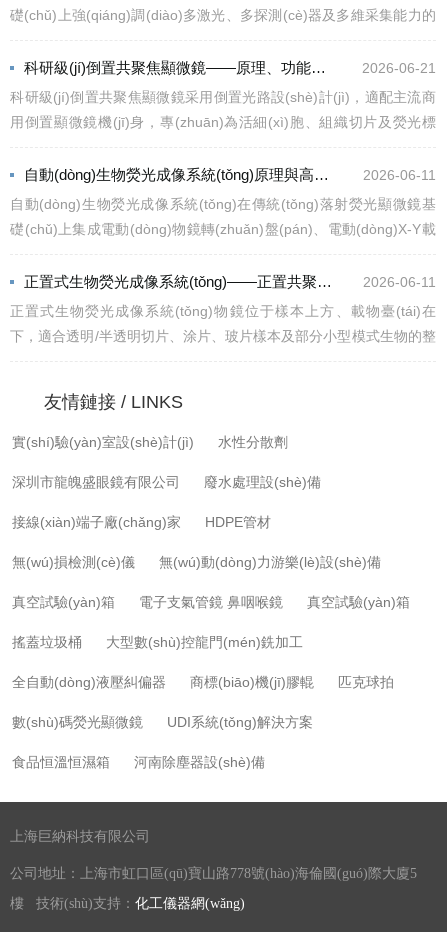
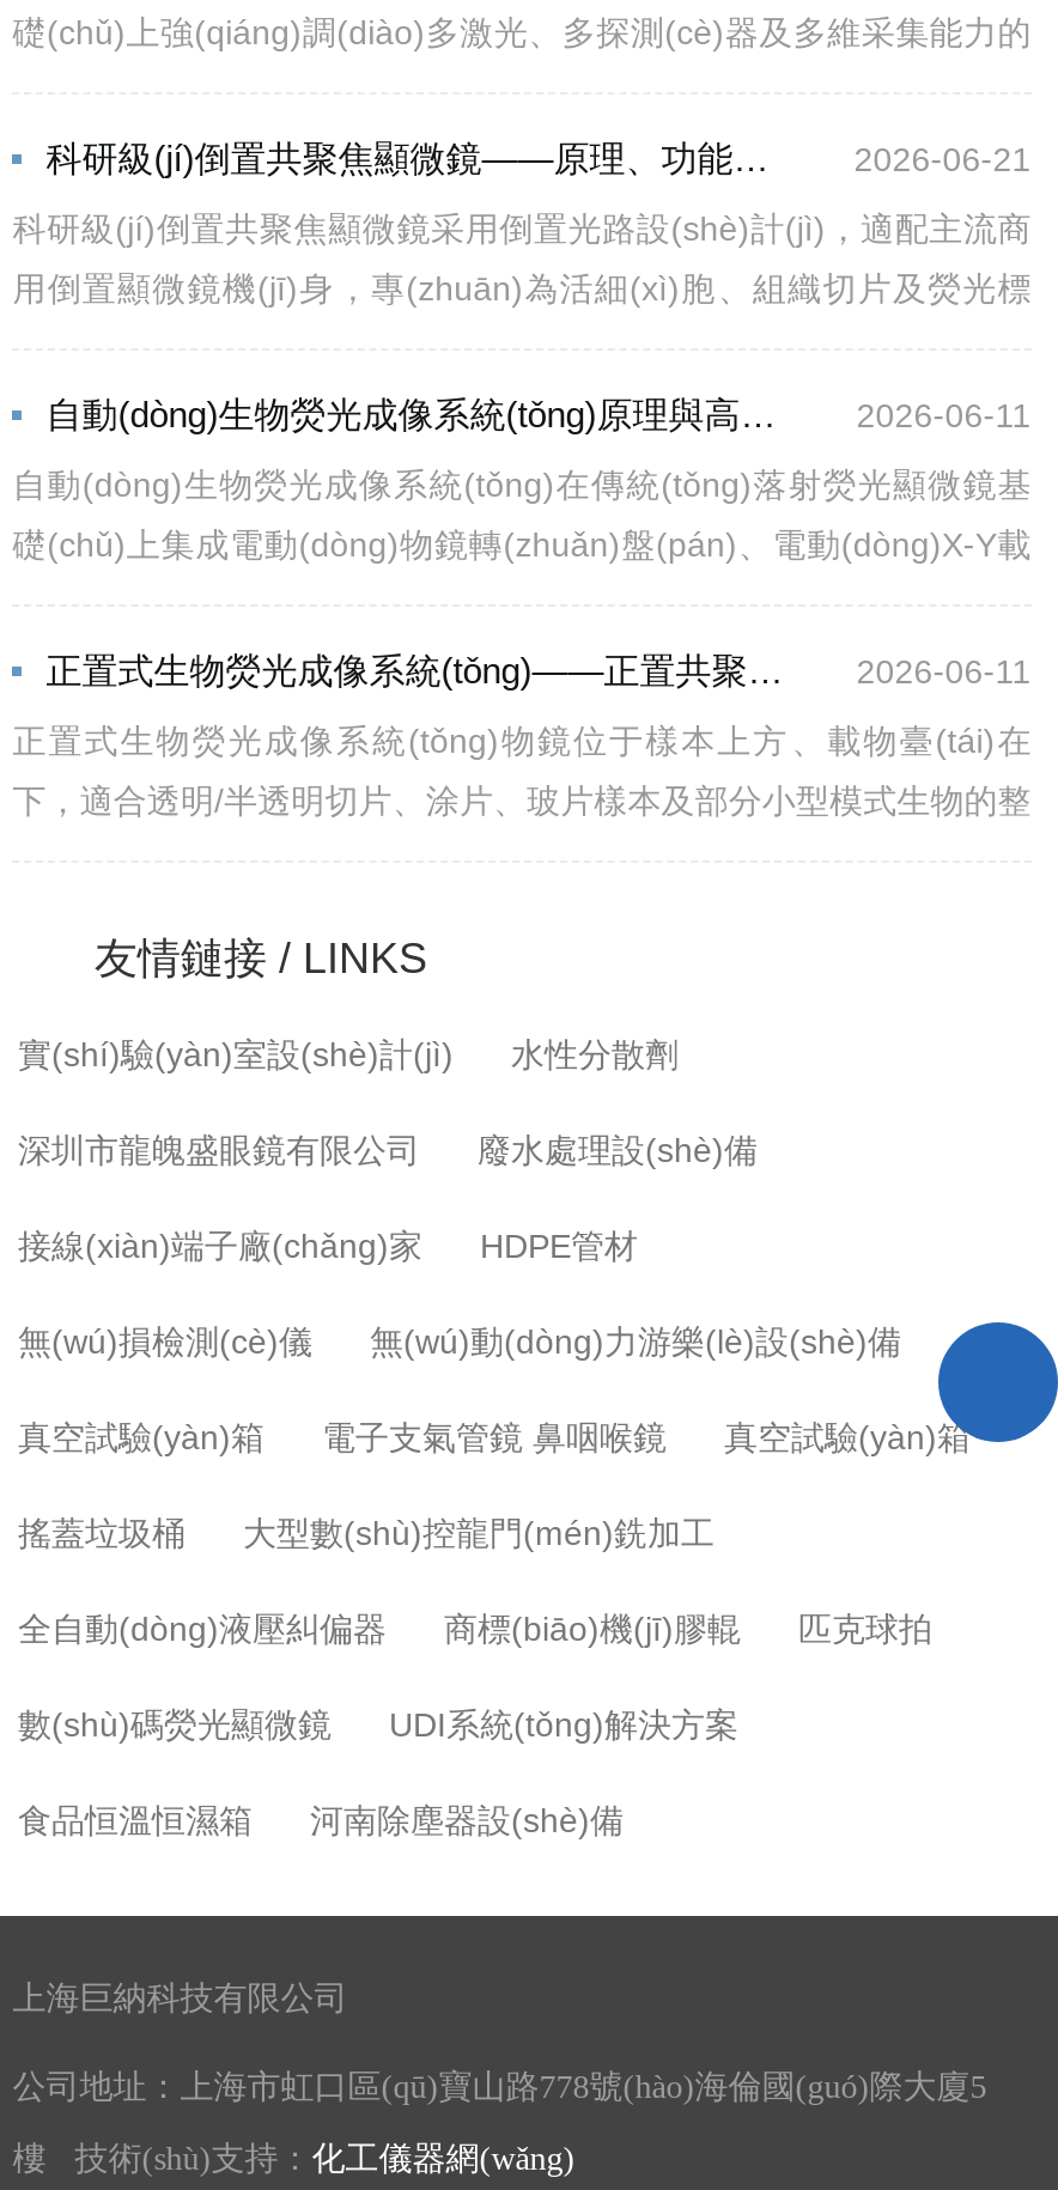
+ [image]
